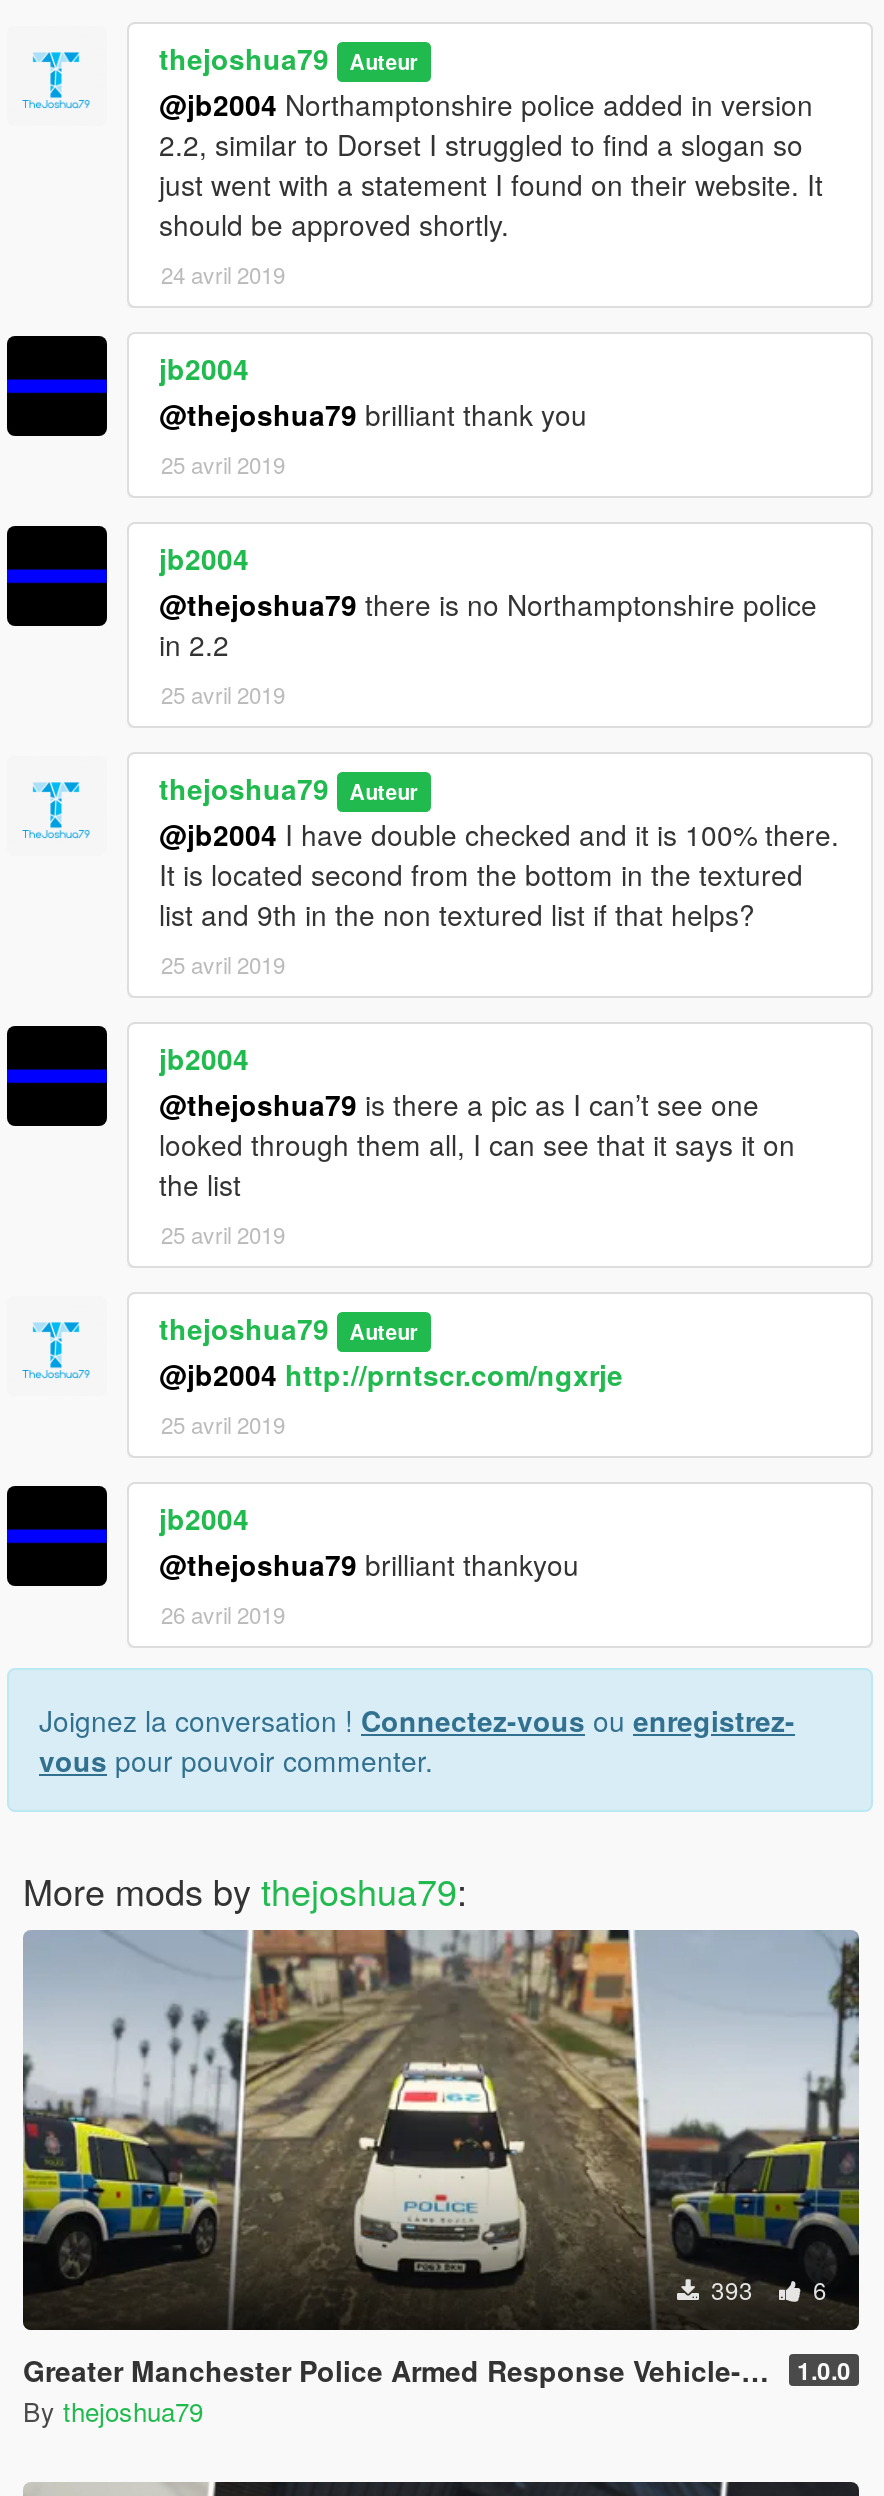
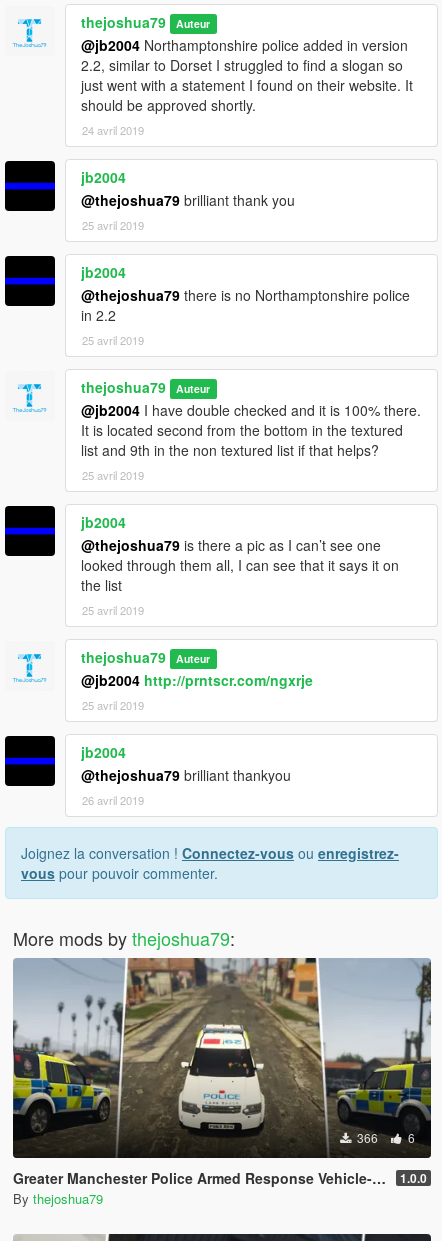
- 393 6
+ 366 6
